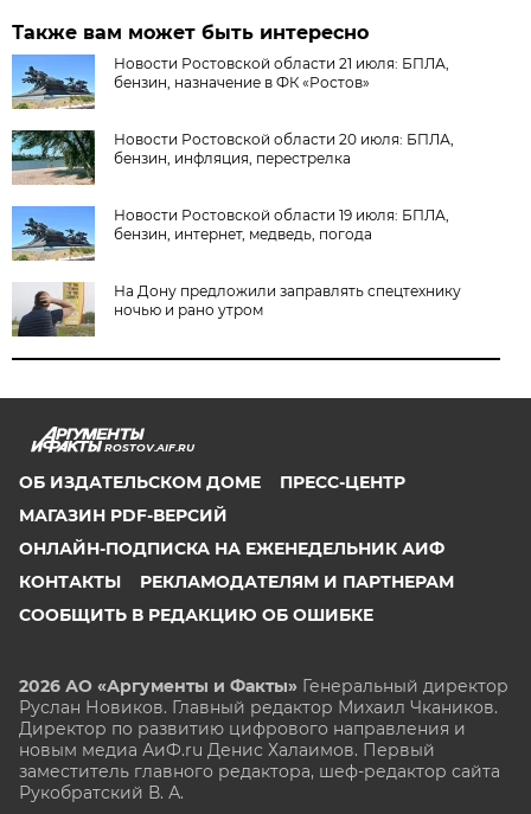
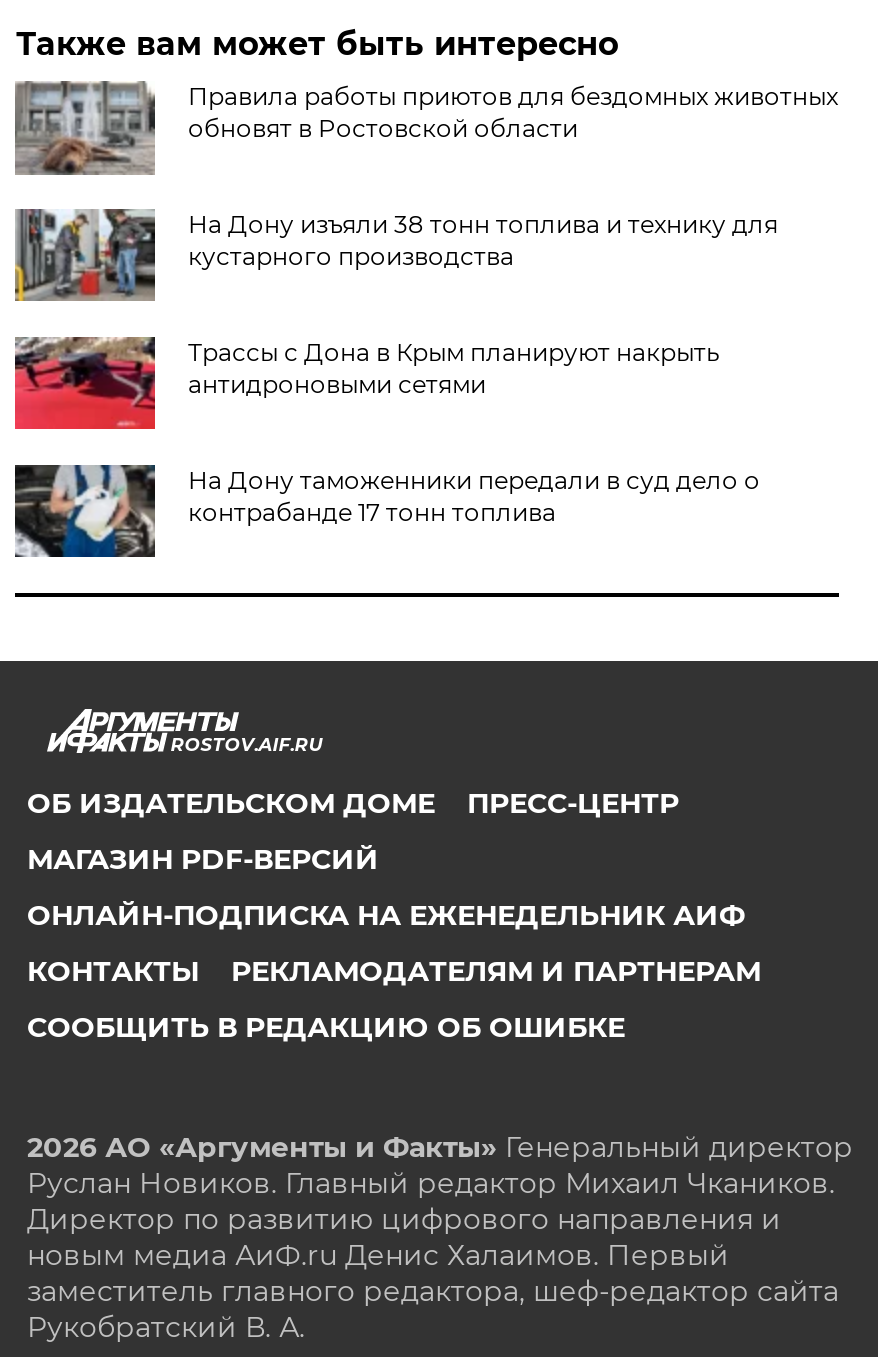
- [image]
- Новости Ростовской области 21 июля: БПЛА,
- бензин, назначение в ФК «Ростов»
+ [image]
+ Правила работы приютов для бездомных животных
+ обновят в Ростовской области

- [image]
- Новости Ростовской области 20 июля: БПЛА,
- бензин, инфляция, перестрелка
+ [image]
+ На Дону изъяли 38 тонн топлива и технику для
+ кустарного производства

- [image]
- Новости Ростовской области 19 июля: БПЛА,
- бензин, интернет, медведь, погода
+ [image]
+ Трассы с Дона в Крым планируют накрыть
+ антидроновыми сетями

- [image]
- На Дону предложили заправлять спецтехнику
- ночью и рано утром
+ [image]
+ На Дону таможенники передали в суд дело о
+ контрабанде 17 тонн топлива
